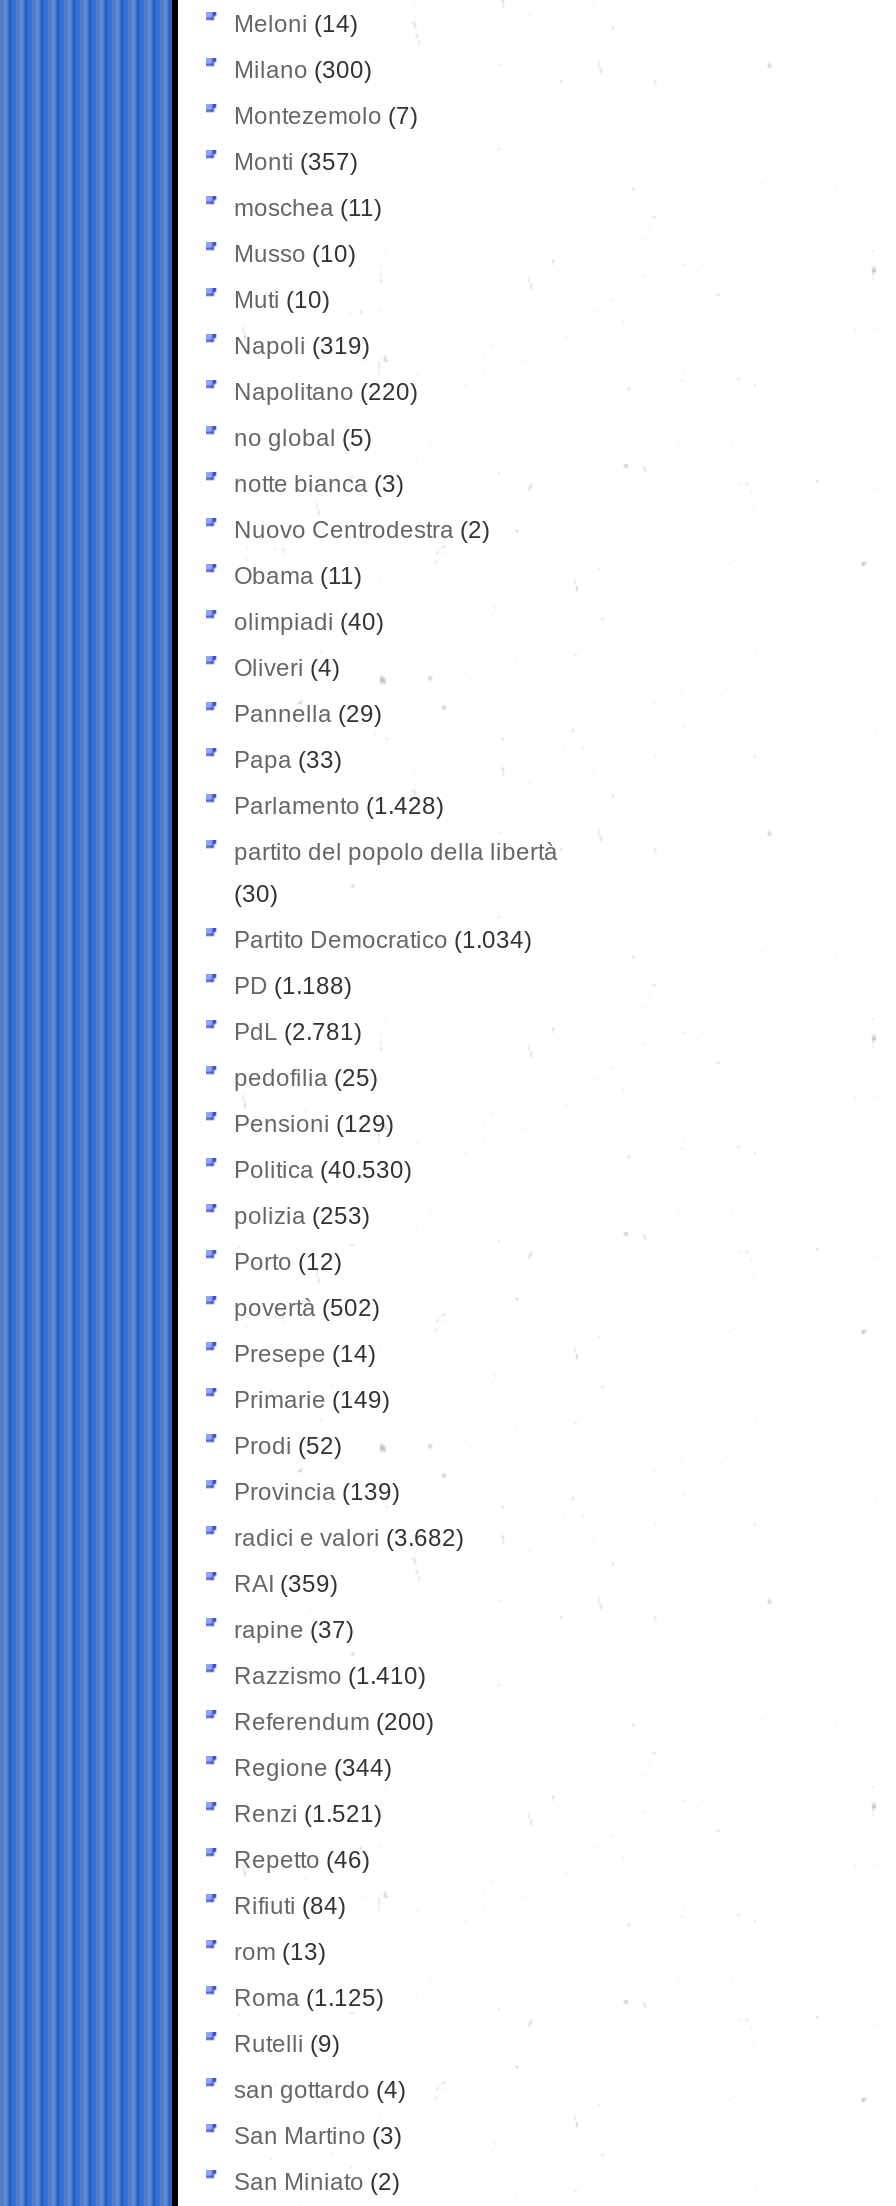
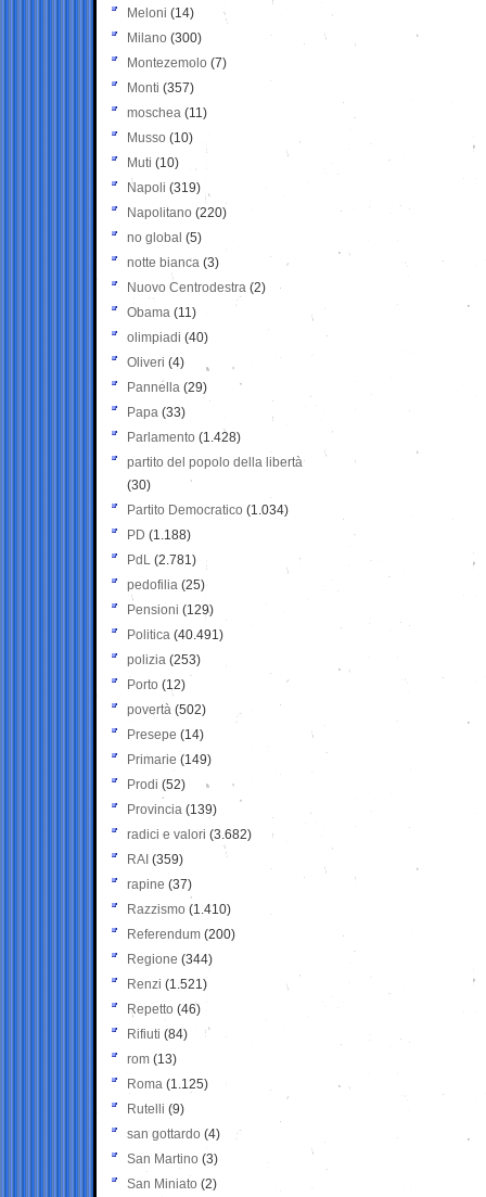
- Politica (40.530)
+ Politica (40.491)
